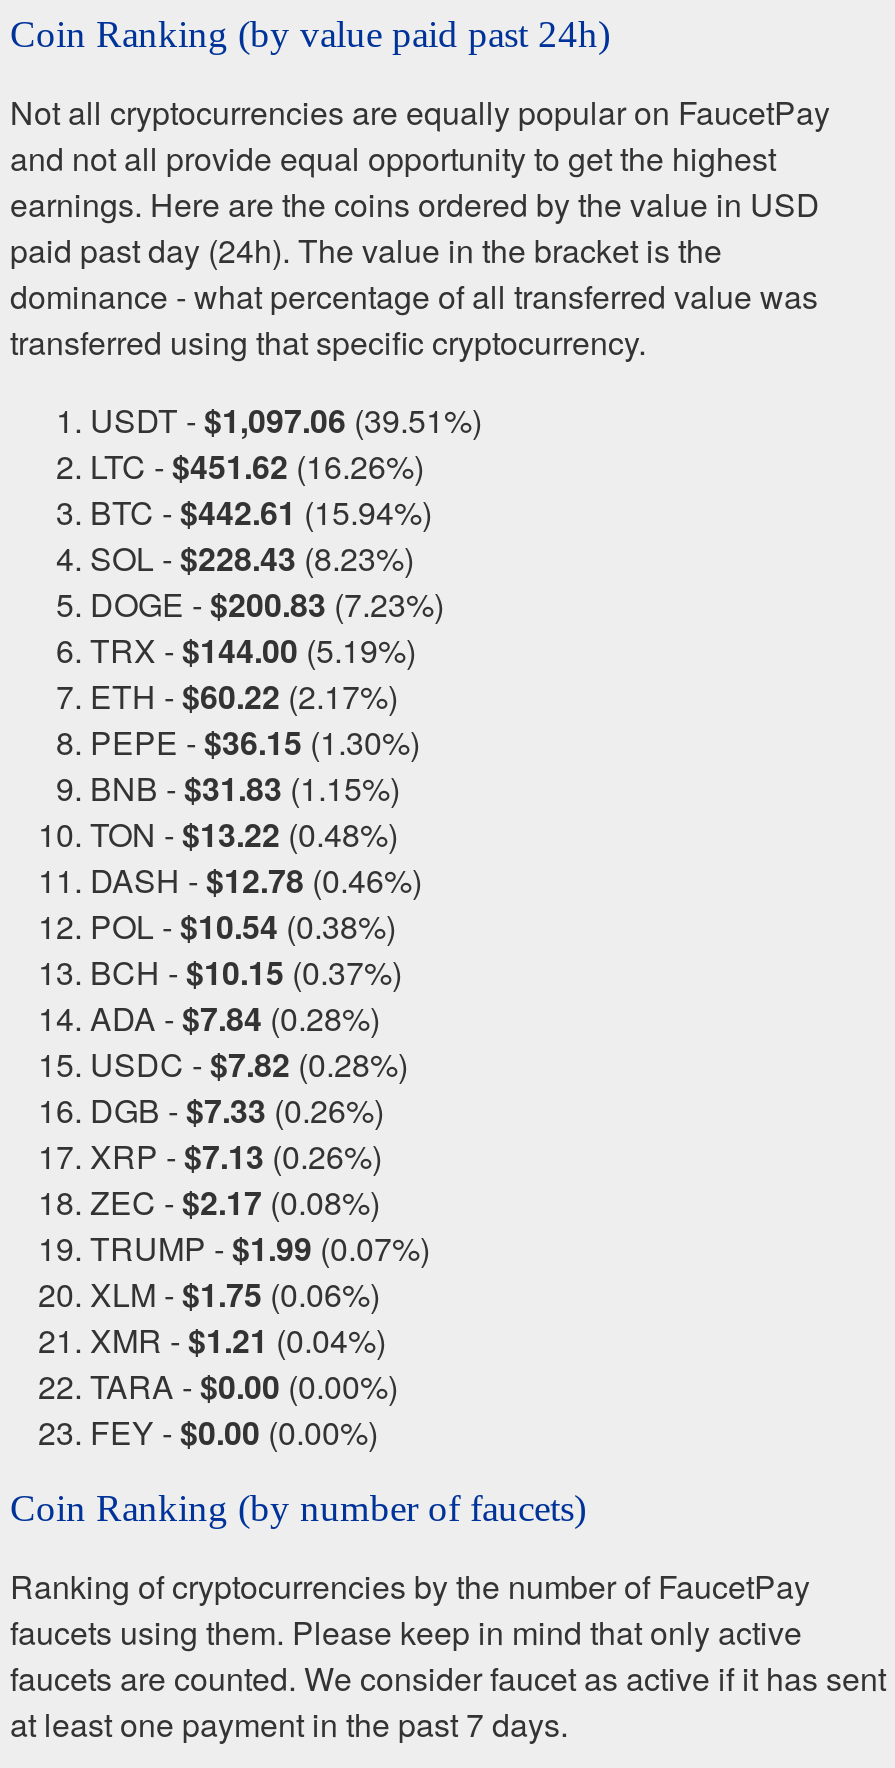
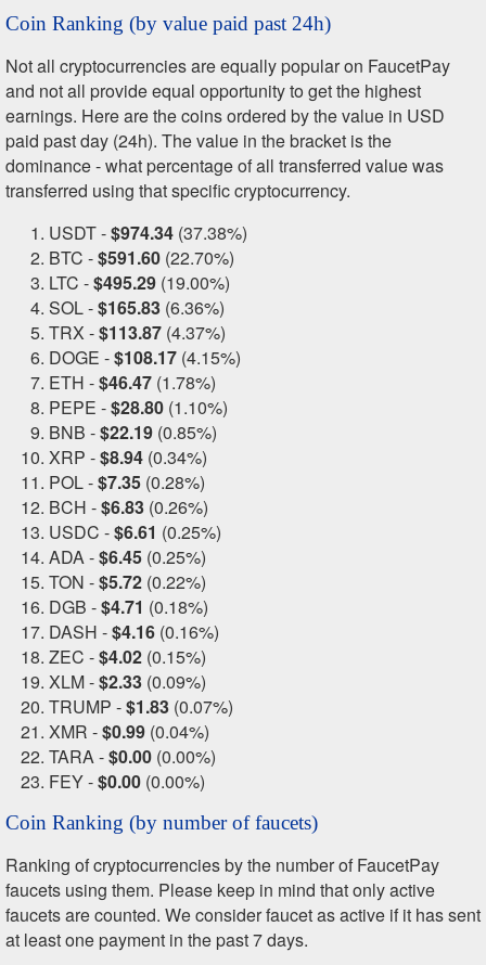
- USDT - $1,097.06 (39.51%)
- LTC - $451.62 (16.26%)
- BTC - $442.61 (15.94%)
- SOL - $228.43 (8.23%)
- DOGE - $200.83 (7.23%)
- TRX - $144.00 (5.19%)
- ETH - $60.22 (2.17%)
- PEPE - $36.15 (1.30%)
- BNB - $31.83 (1.15%)
- TON - $13.22 (0.48%)
- DASH - $12.78 (0.46%)
- POL - $10.54 (0.38%)
- BCH - $10.15 (0.37%)
- ADA - $7.84 (0.28%)
- USDC - $7.82 (0.28%)
- DGB - $7.33 (0.26%)
- XRP - $7.13 (0.26%)
- ZEC - $2.17 (0.08%)
- TRUMP - $1.99 (0.07%)
- XLM - $1.75 (0.06%)
- XMR - $1.21 (0.04%)
+ USDT - $974.34 (37.38%)
+ BTC - $591.60 (22.70%)
+ LTC - $495.29 (19.00%)
+ SOL - $165.83 (6.36%)
+ TRX - $113.87 (4.37%)
+ DOGE - $108.17 (4.15%)
+ ETH - $46.47 (1.78%)
+ PEPE - $28.80 (1.10%)
+ BNB - $22.19 (0.85%)
+ XRP - $8.94 (0.34%)
+ POL - $7.35 (0.28%)
+ BCH - $6.83 (0.26%)
+ USDC - $6.61 (0.25%)
+ ADA - $6.45 (0.25%)
+ TON - $5.72 (0.22%)
+ DGB - $4.71 (0.18%)
+ DASH - $4.16 (0.16%)
+ ZEC - $4.02 (0.15%)
+ XLM - $2.33 (0.09%)
+ TRUMP - $1.83 (0.07%)
+ XMR - $0.99 (0.04%)
